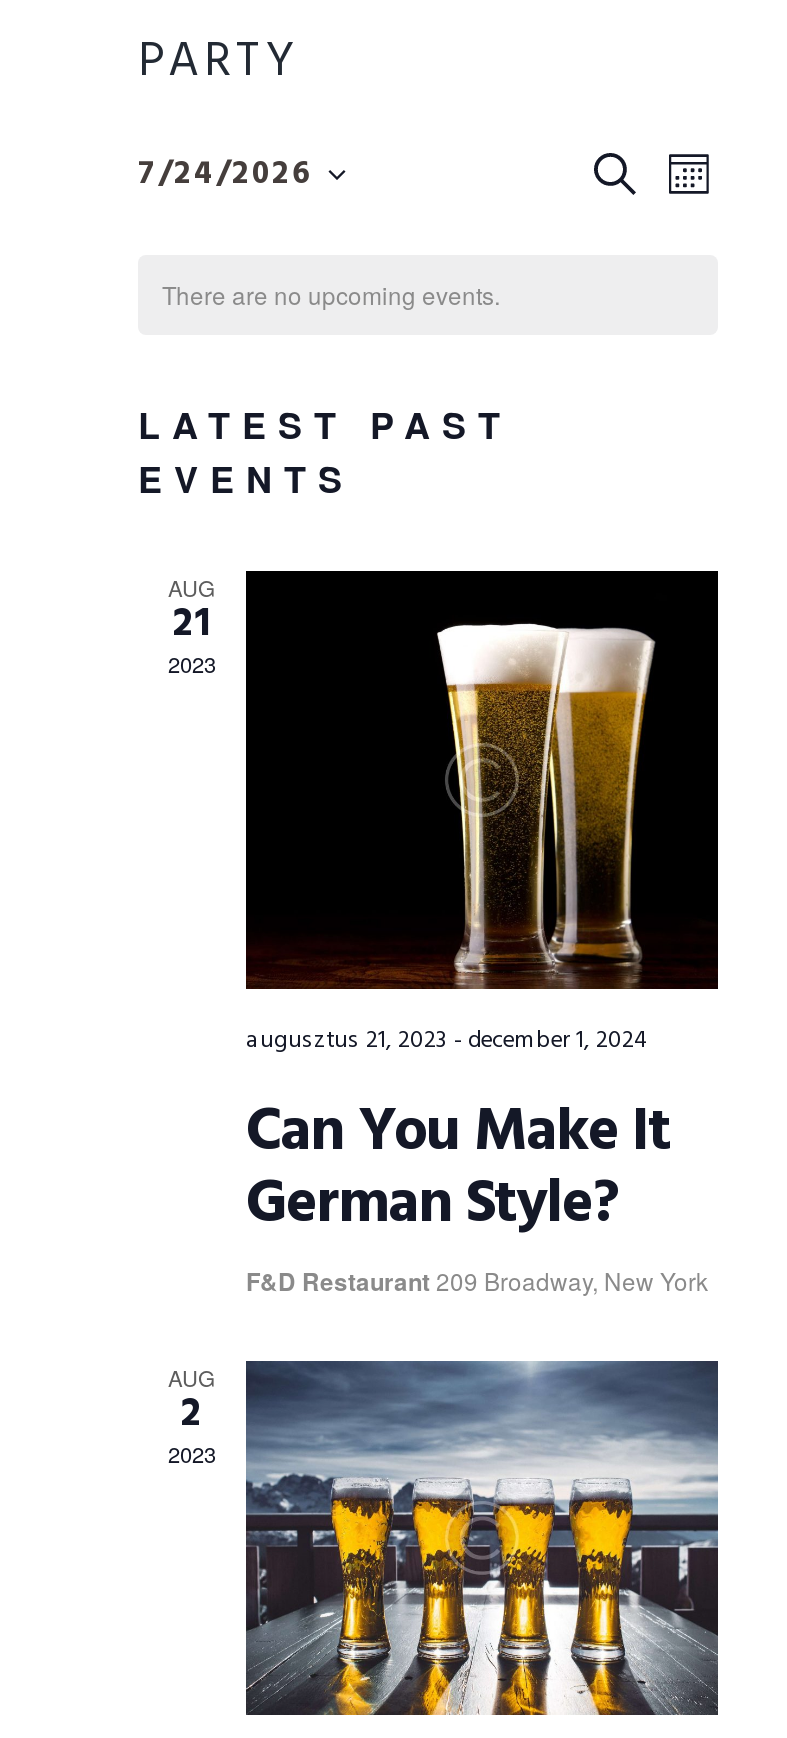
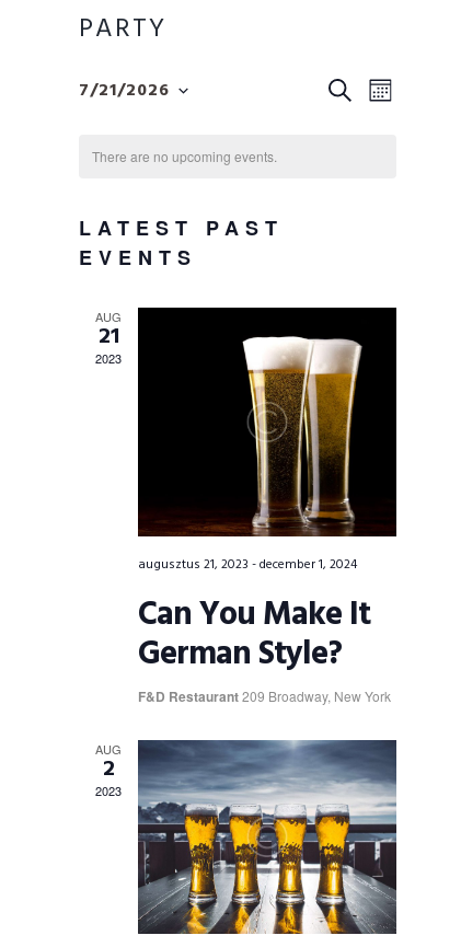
- 7/24/2026
+ 7/21/2026
